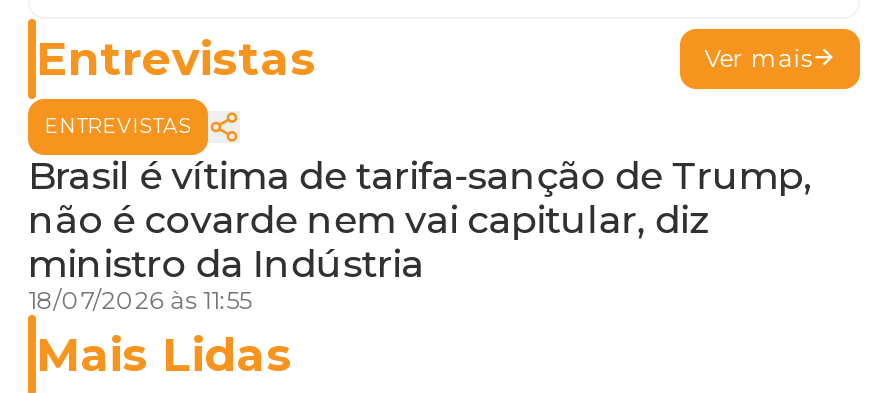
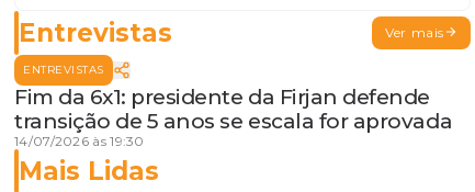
- Brasil é vítima de tarifa-sanção de Trump,
- não é covarde nem vai capitular, diz
- ministro da Indústria
- 18/07/2026 às 11:55
+ Fim da 6x1: presidente da Firjan defende
+ transição de 5 anos se escala for aprovada
+ 14/07/2026 às 19:30
